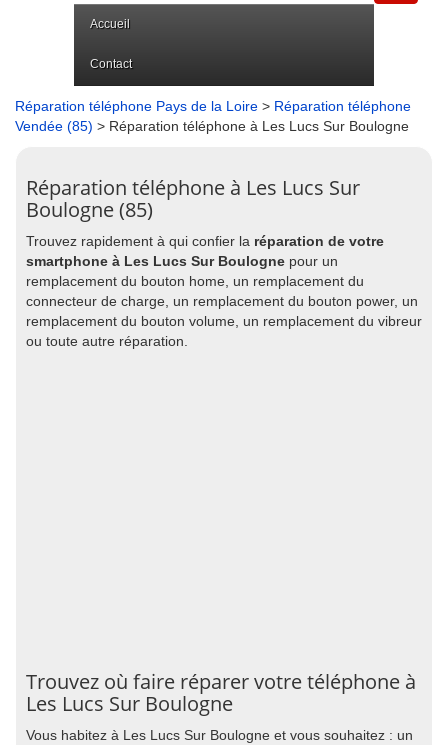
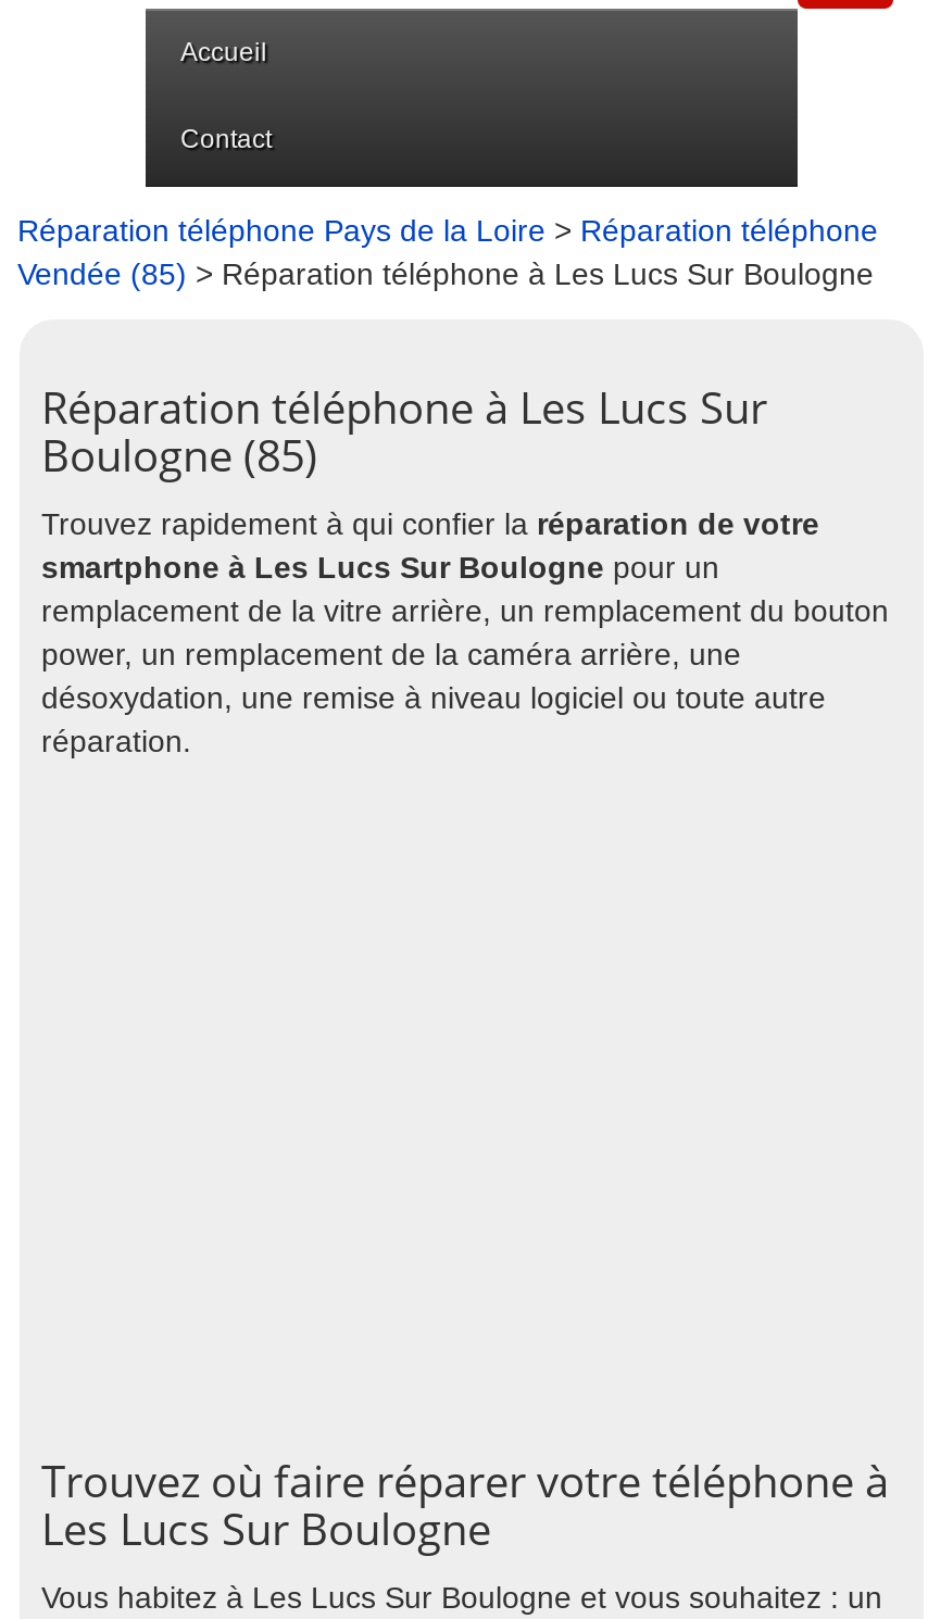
- remplacement du bouton home, un remplacement du
- connecteur de charge, un remplacement du bouton power, un
- remplacement du bouton volume, un remplacement du vibreur
- ou toute autre réparation.
+ remplacement de la vitre arrière, un remplacement du bouton
+ power, un remplacement de la caméra arrière, une
+ désoxydation, une remise à niveau logiciel ou toute autre
+ réparation.
